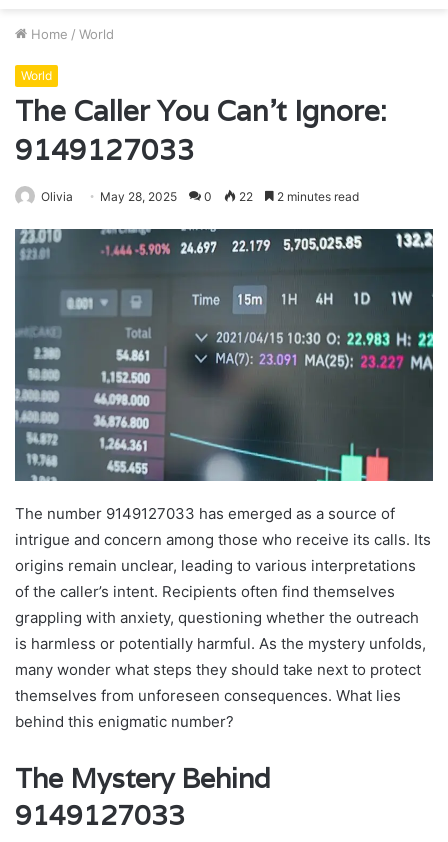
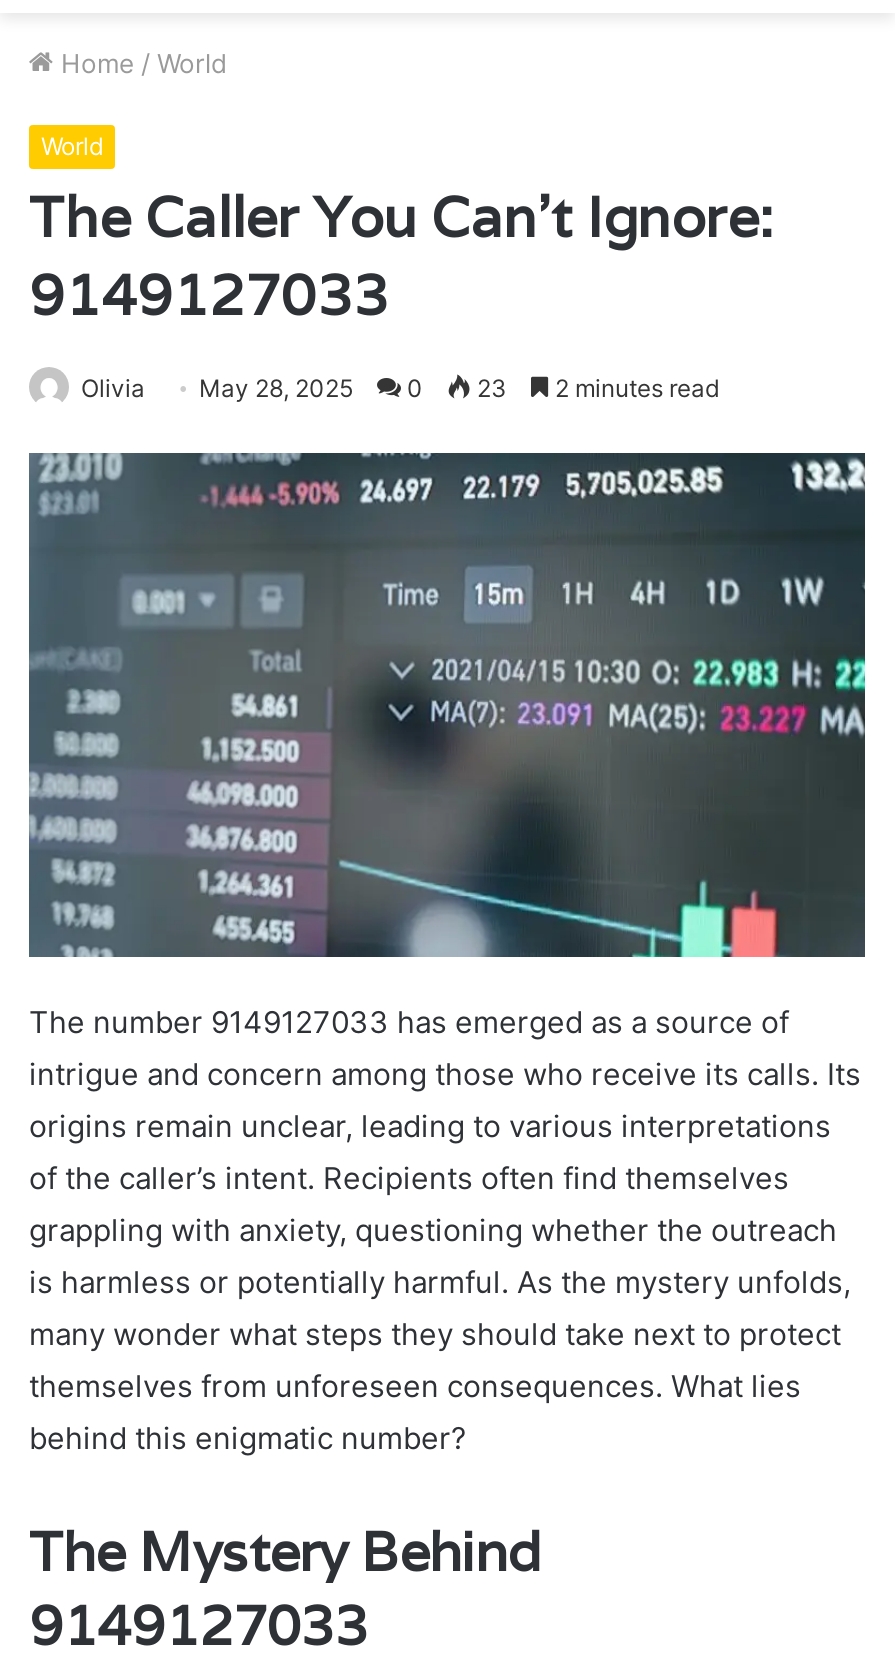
- Olivia May 28, 2025 0 22 2 minutes read
+ Olivia May 28, 2025 0 23 2 minutes read
